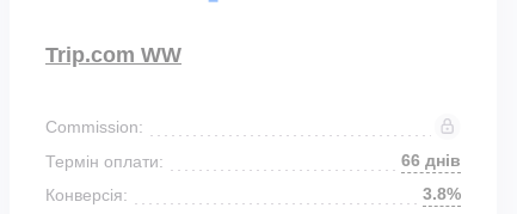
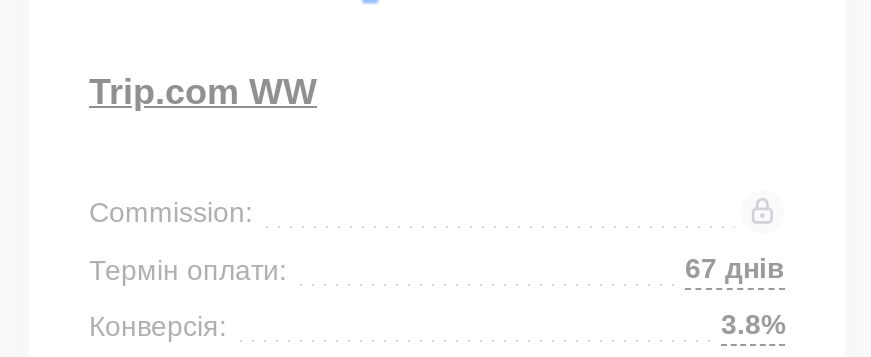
- 66 днів
+ 67 днів
